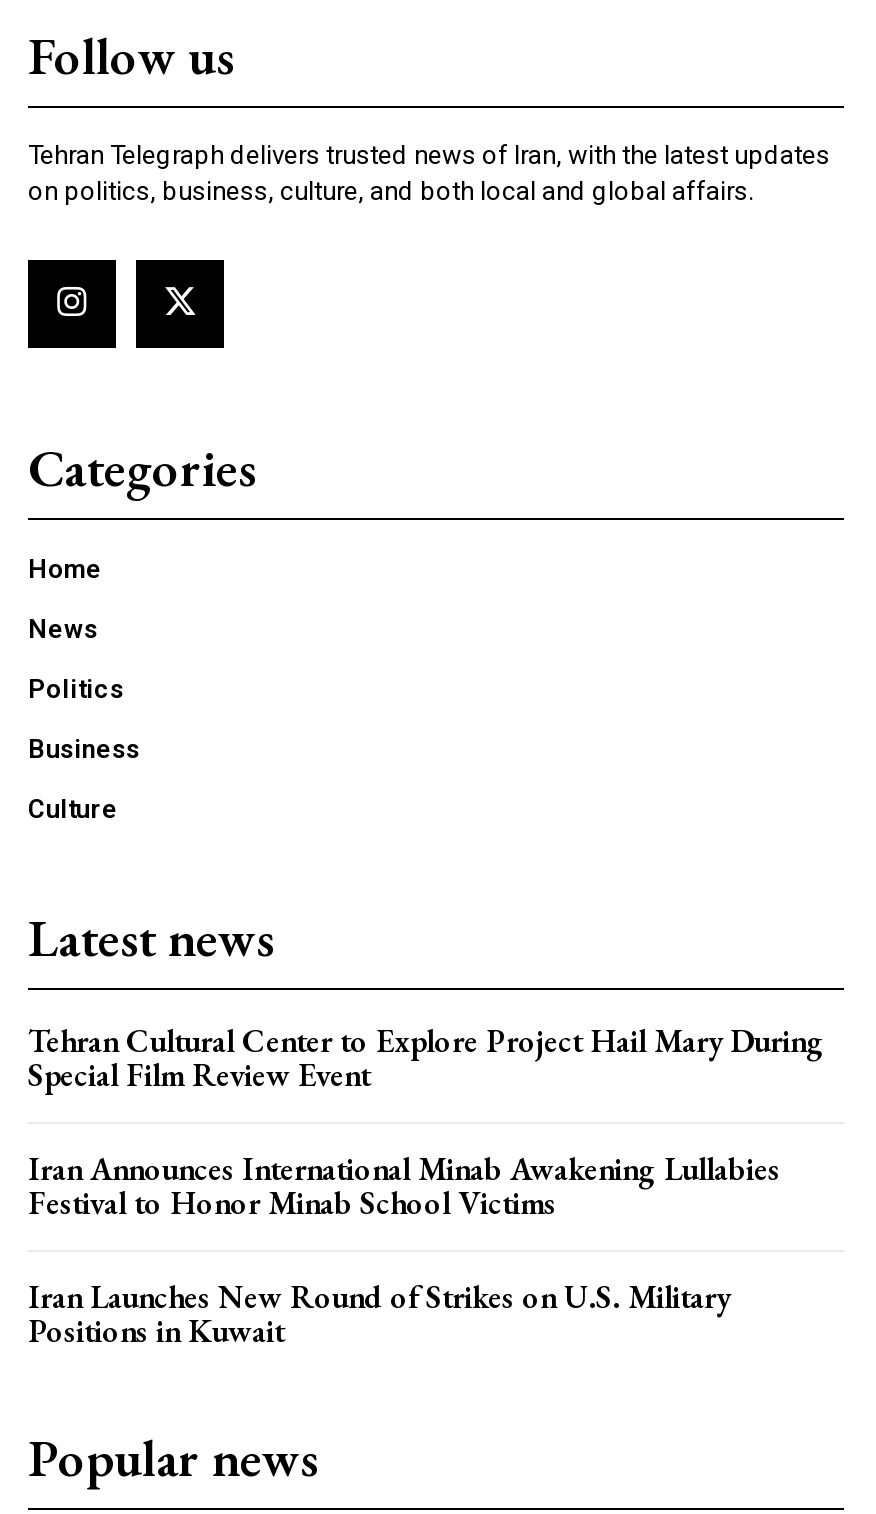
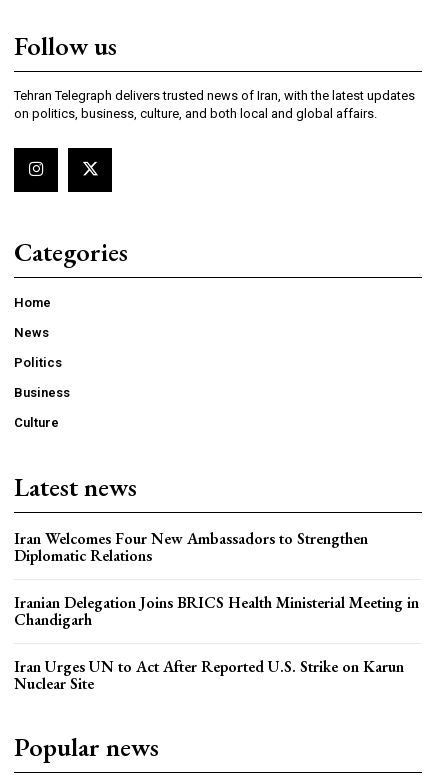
- Tehran Cultural Center to Explore Project Hail Mary During
- Special Film Review Event
+ Iran Welcomes Four New Ambassadors to Strengthen
+ Diplomatic Relations

- Iran Announces International Minab Awakening Lullabies
- Festival to Honor Minab School Victims
+ Iranian Delegation Joins BRICS Health Ministerial Meeting in
+ Chandigarh

- Iran Launches New Round of Strikes on U.S. Military
- Positions in Kuwait
+ Iran Urges UN to Act After Reported U.S. Strike on Karun
+ Nuclear Site
